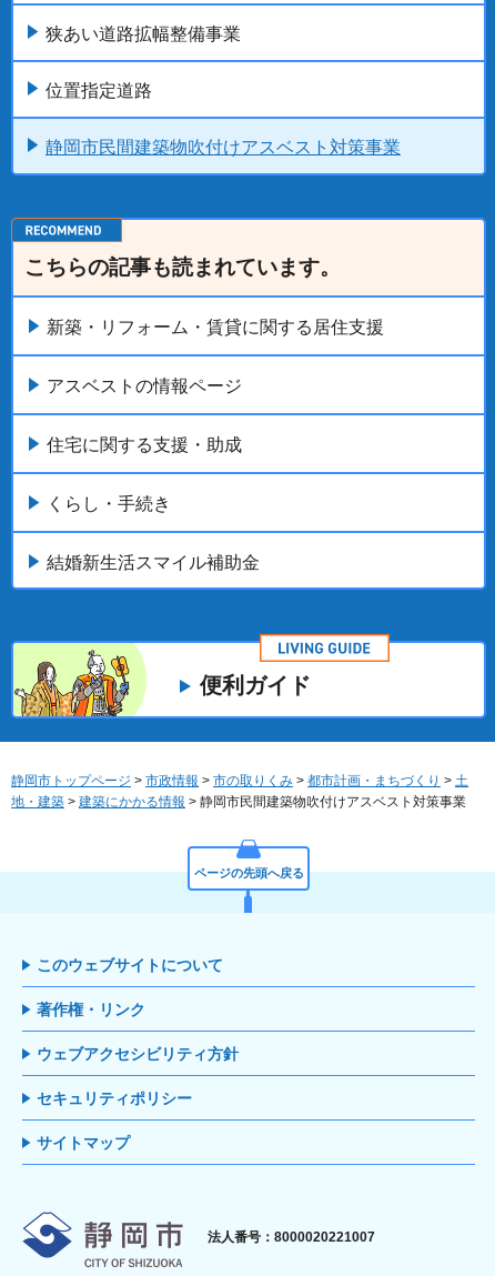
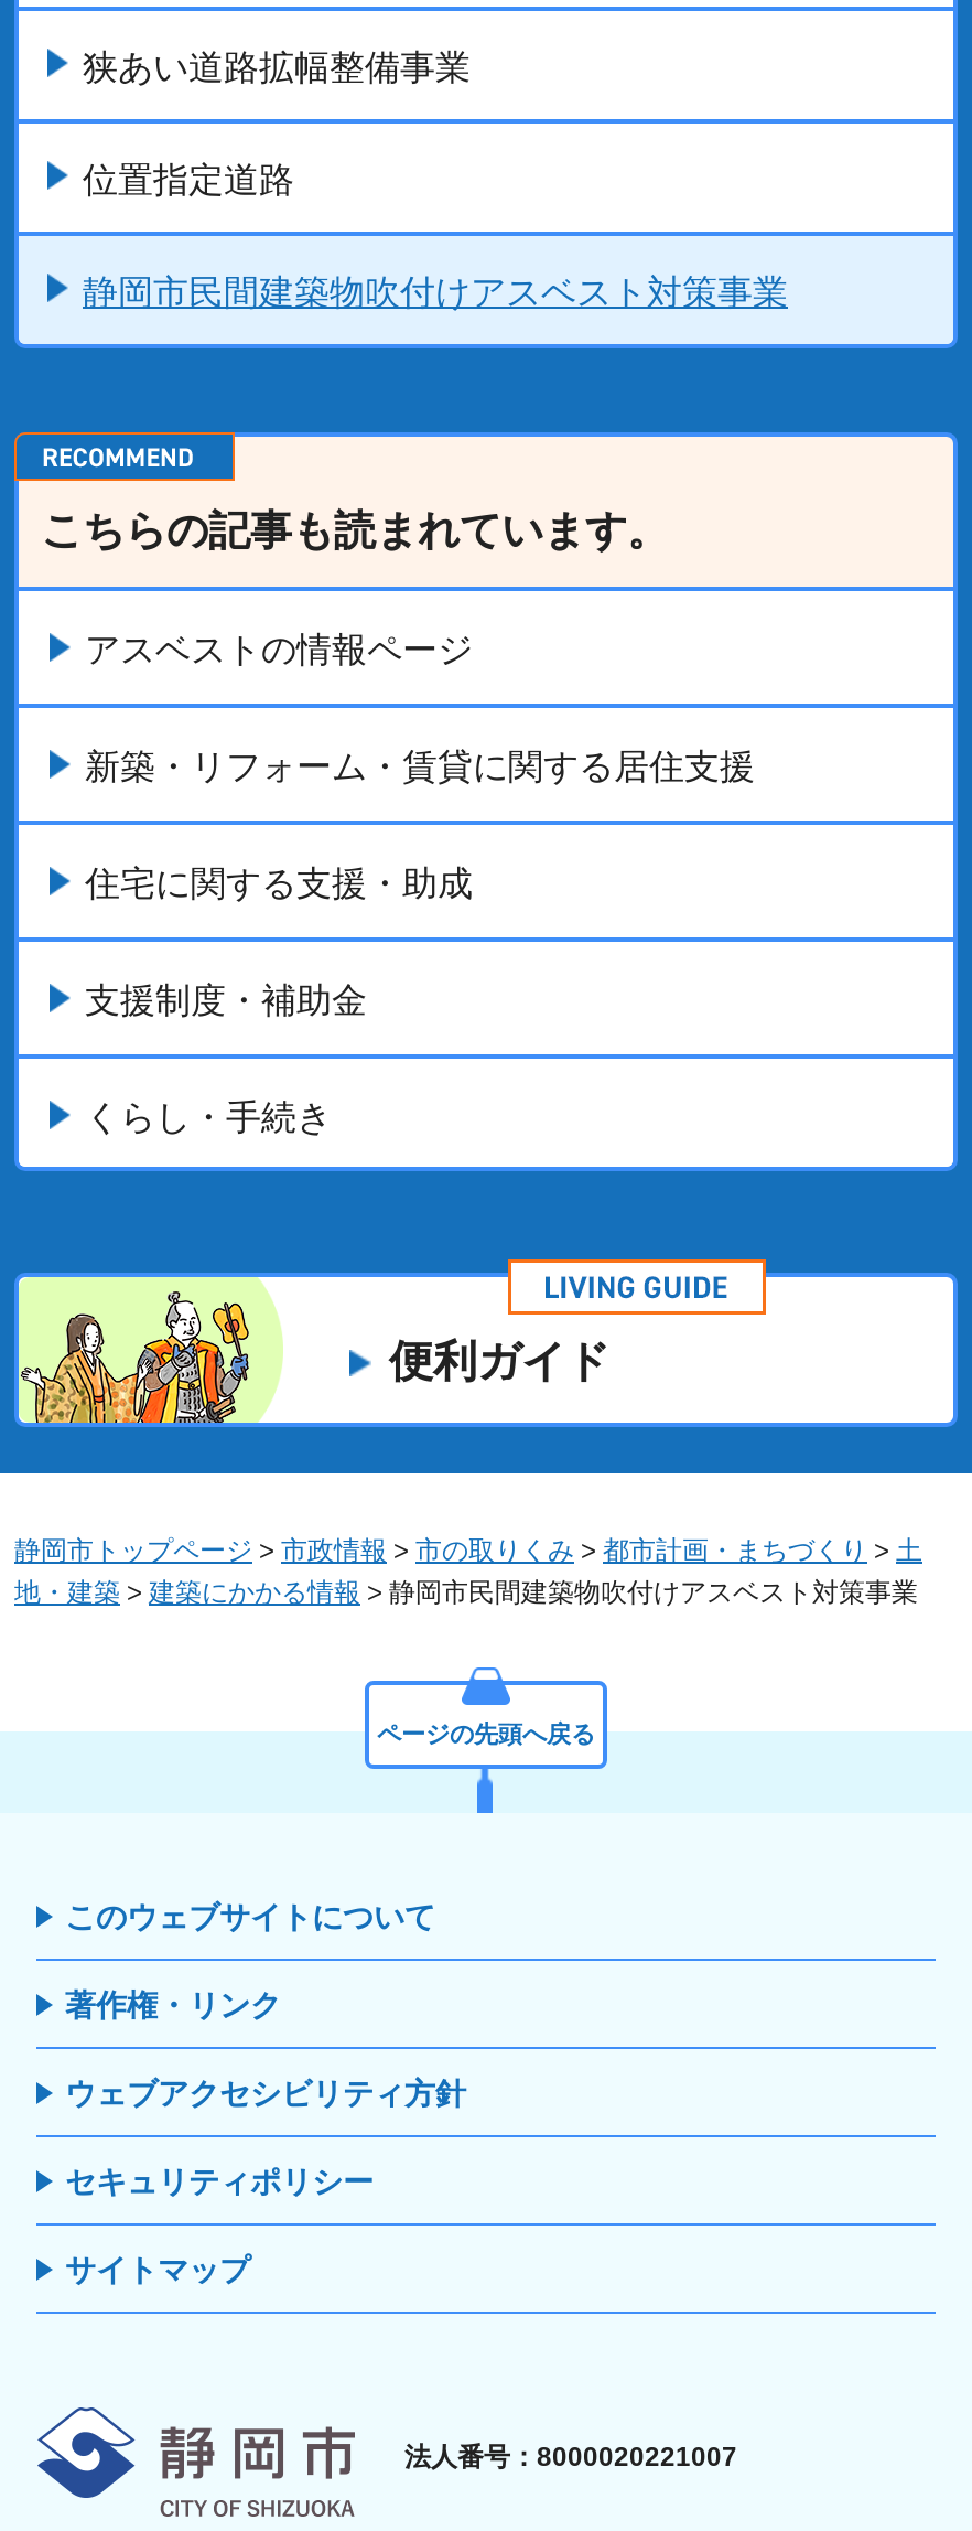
moved down: 新築・リフォーム・賃貸に関する居住支援

moved up: アスベストの情報ページ

+ 支援制度・補助金

moved down: くらし・手続き

- 結婚新生活スマイル補助金
